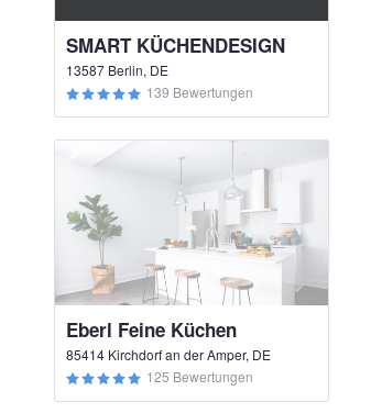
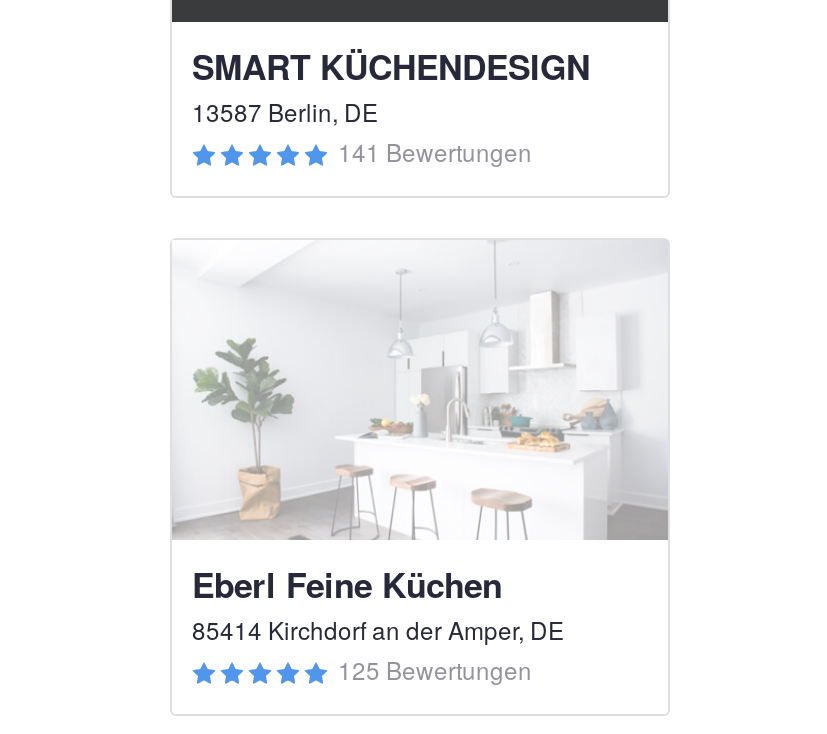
- 139 Bewertungen
+ 141 Bewertungen
